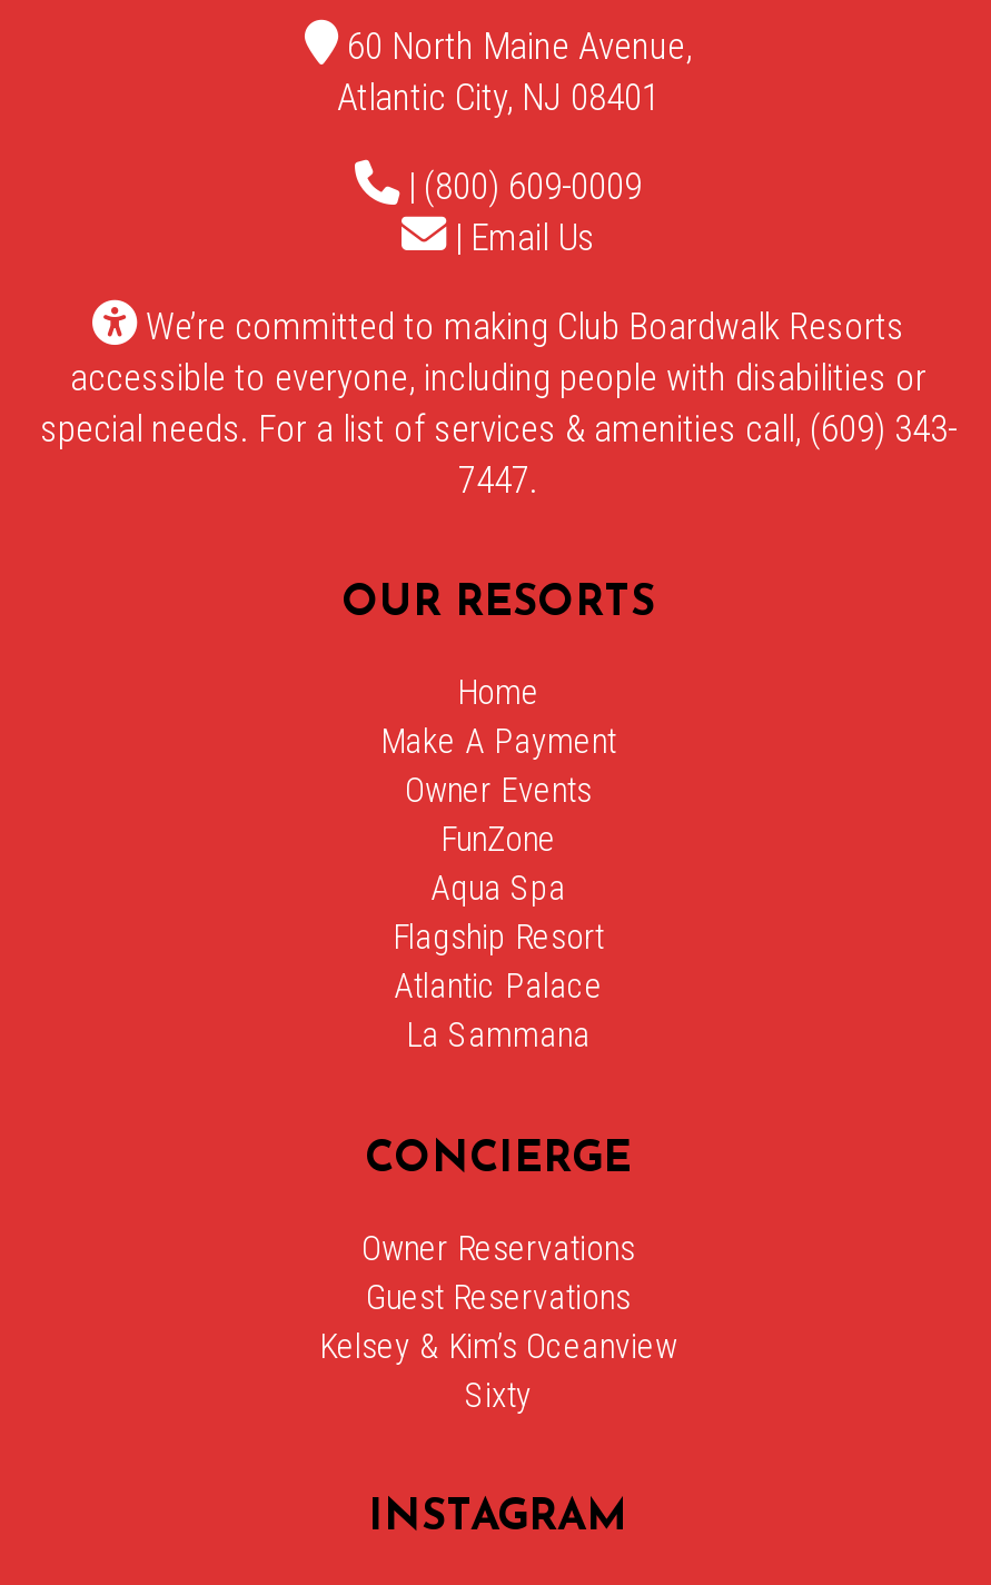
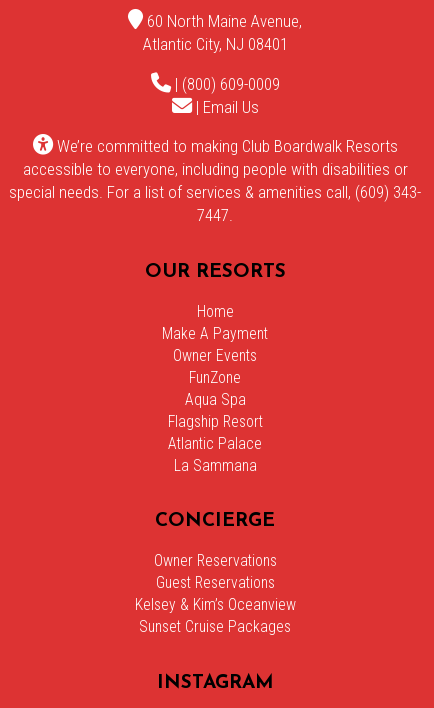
- Sixty
+ Sunset Cruise Packages
